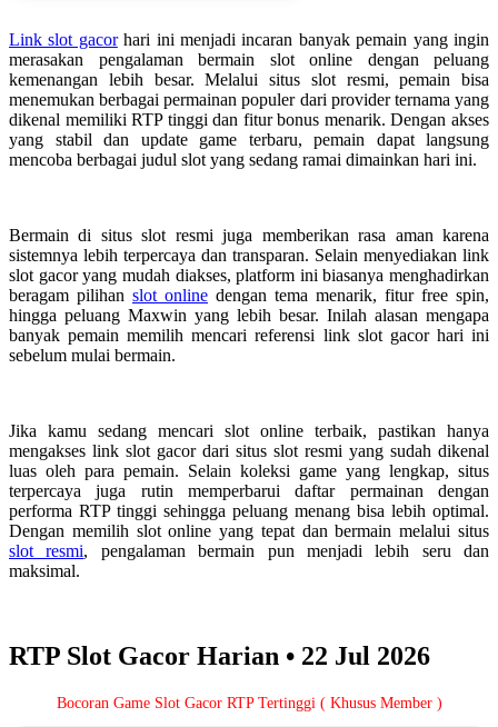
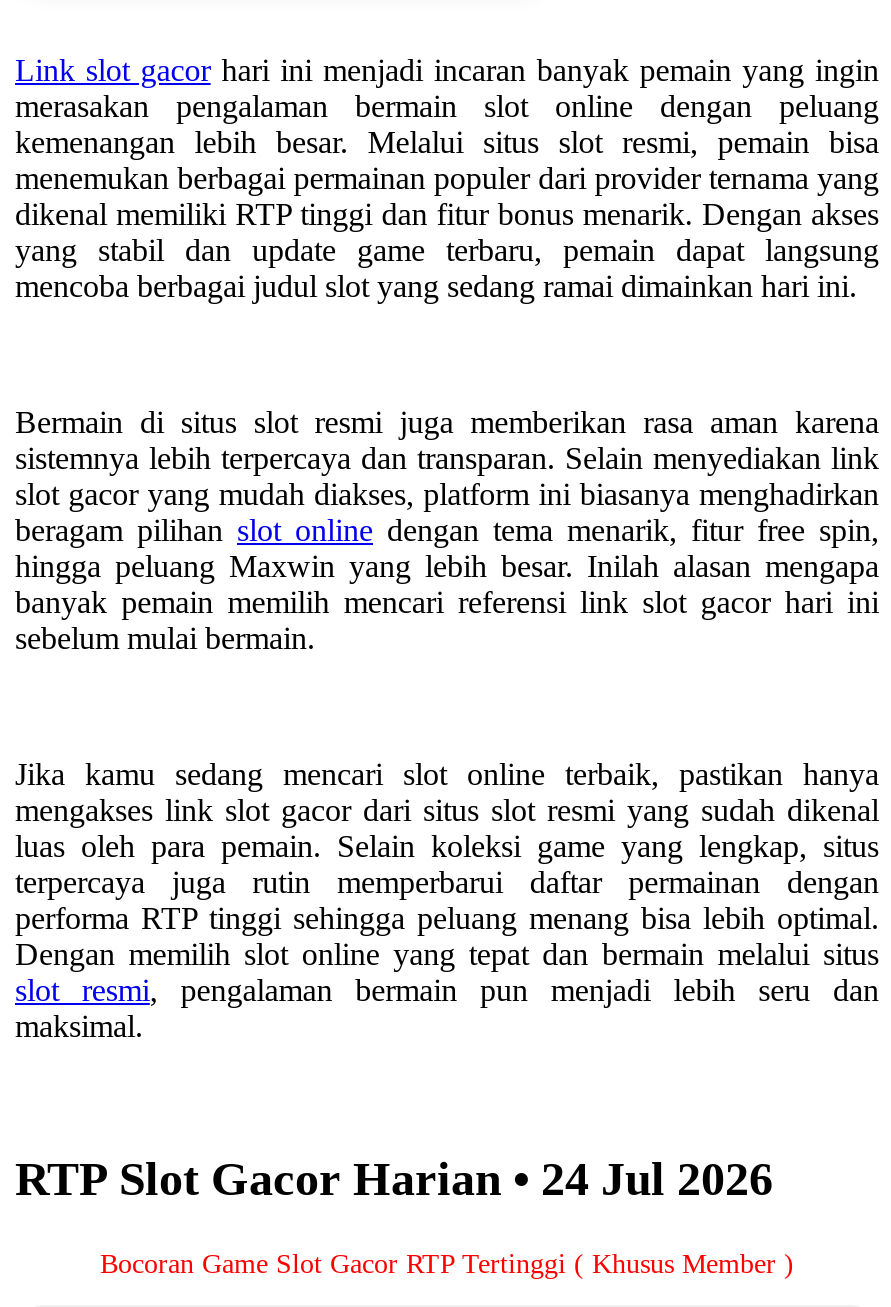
- RTP Slot Gacor Harian • 22 Jul 2026
+ RTP Slot Gacor Harian • 24 Jul 2026
